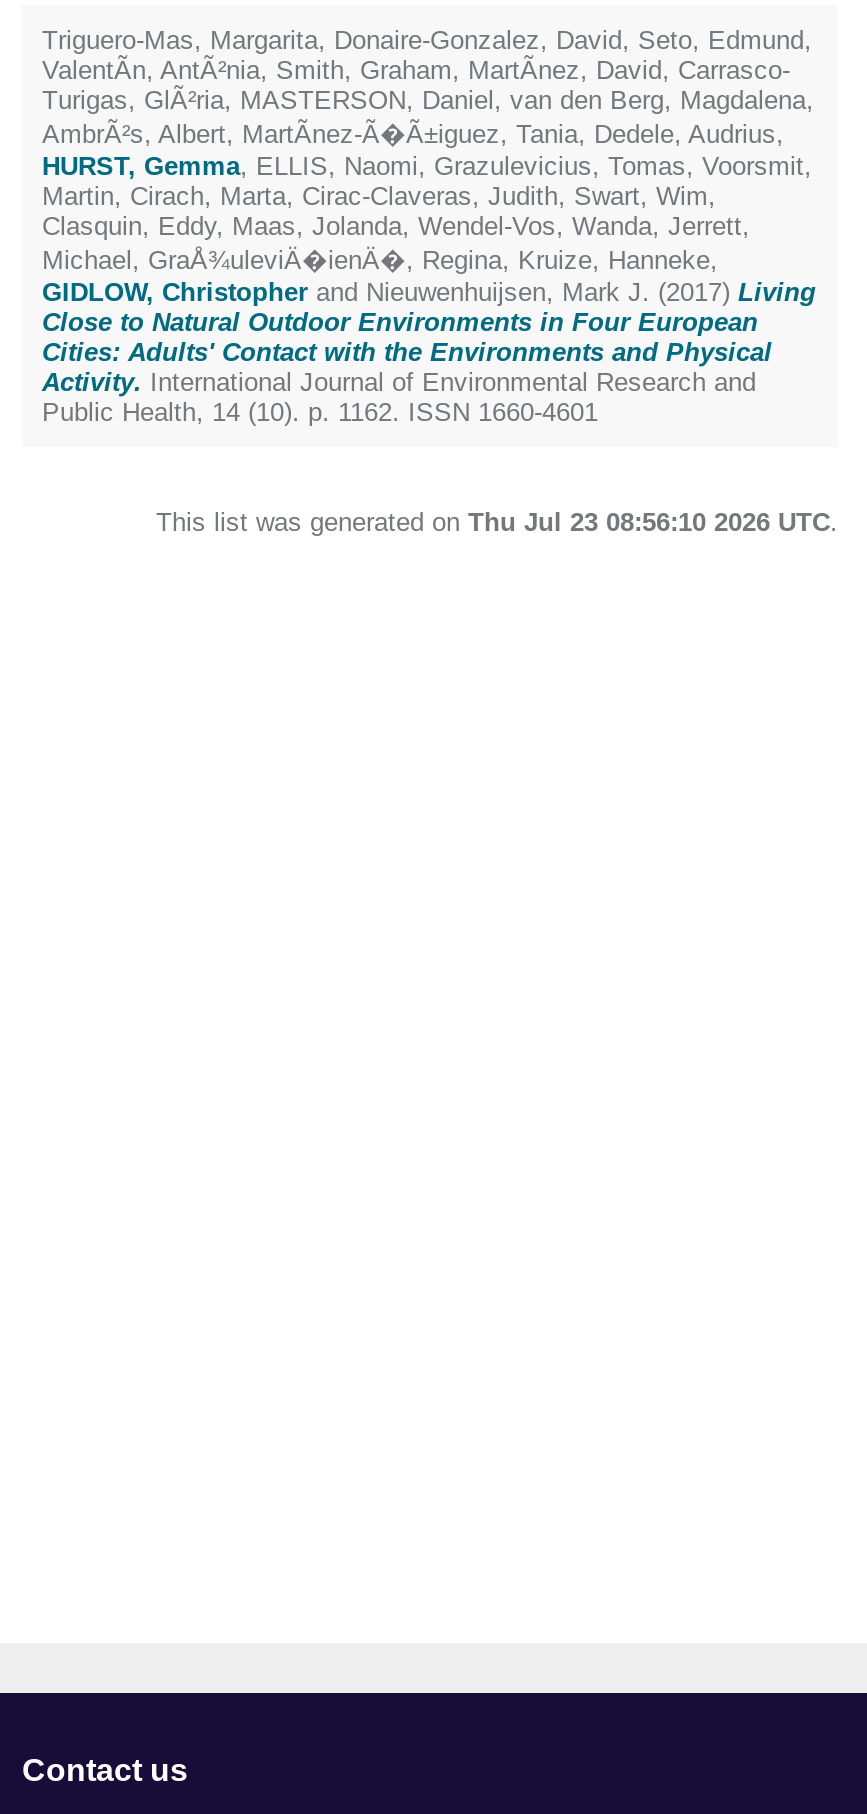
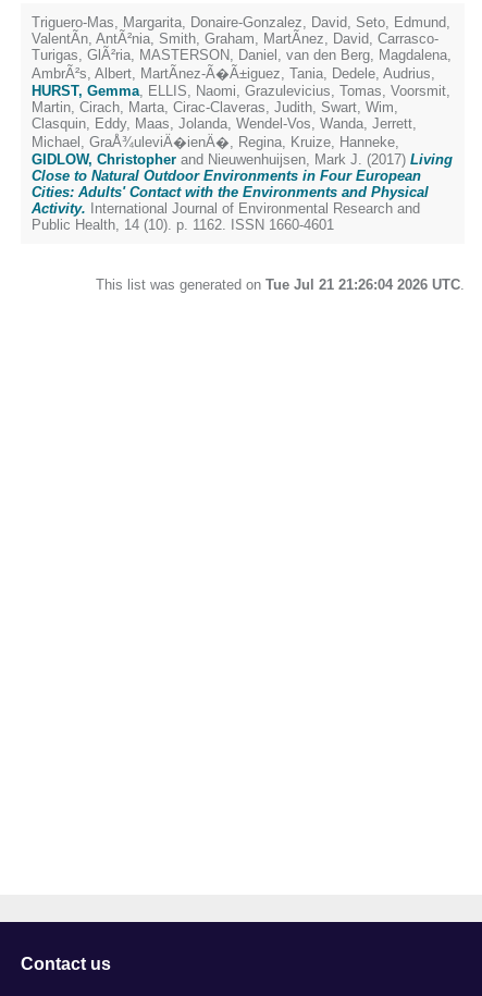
- This list was generated on Thu Jul 23 08:56:10 2026 UTC.
+ This list was generated on Tue Jul 21 21:26:04 2026 UTC.
